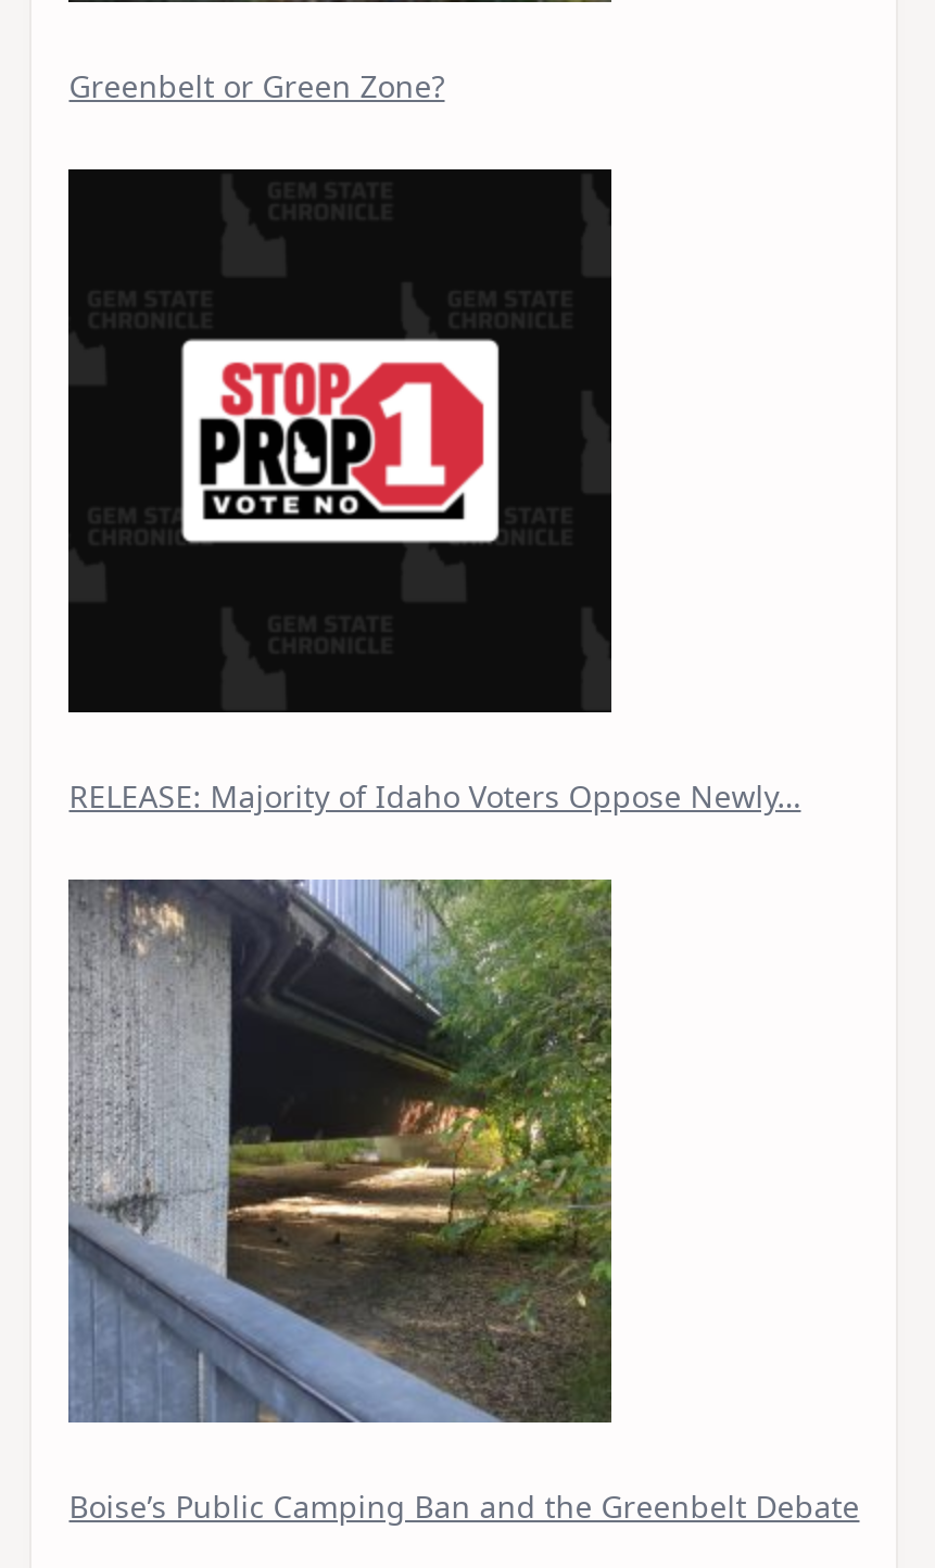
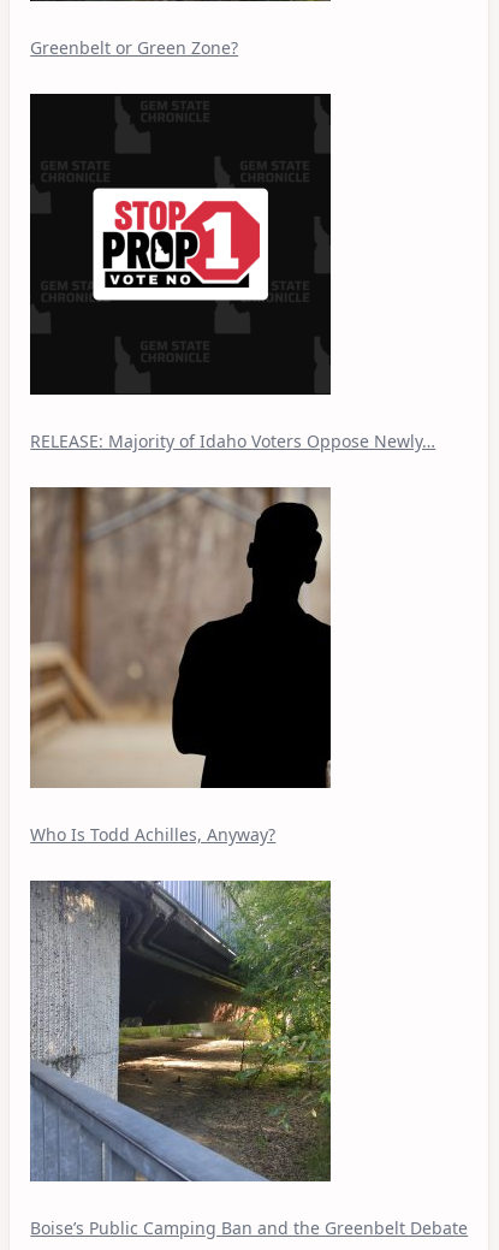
+ [image]
+ Who Is Todd Achilles, Anyway?
